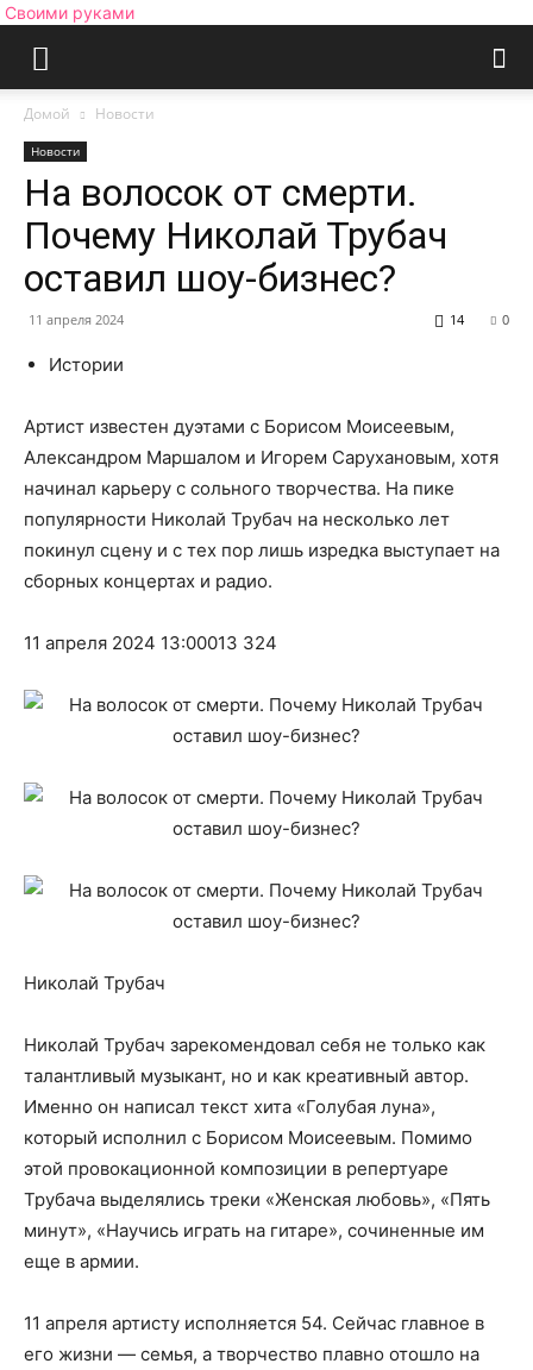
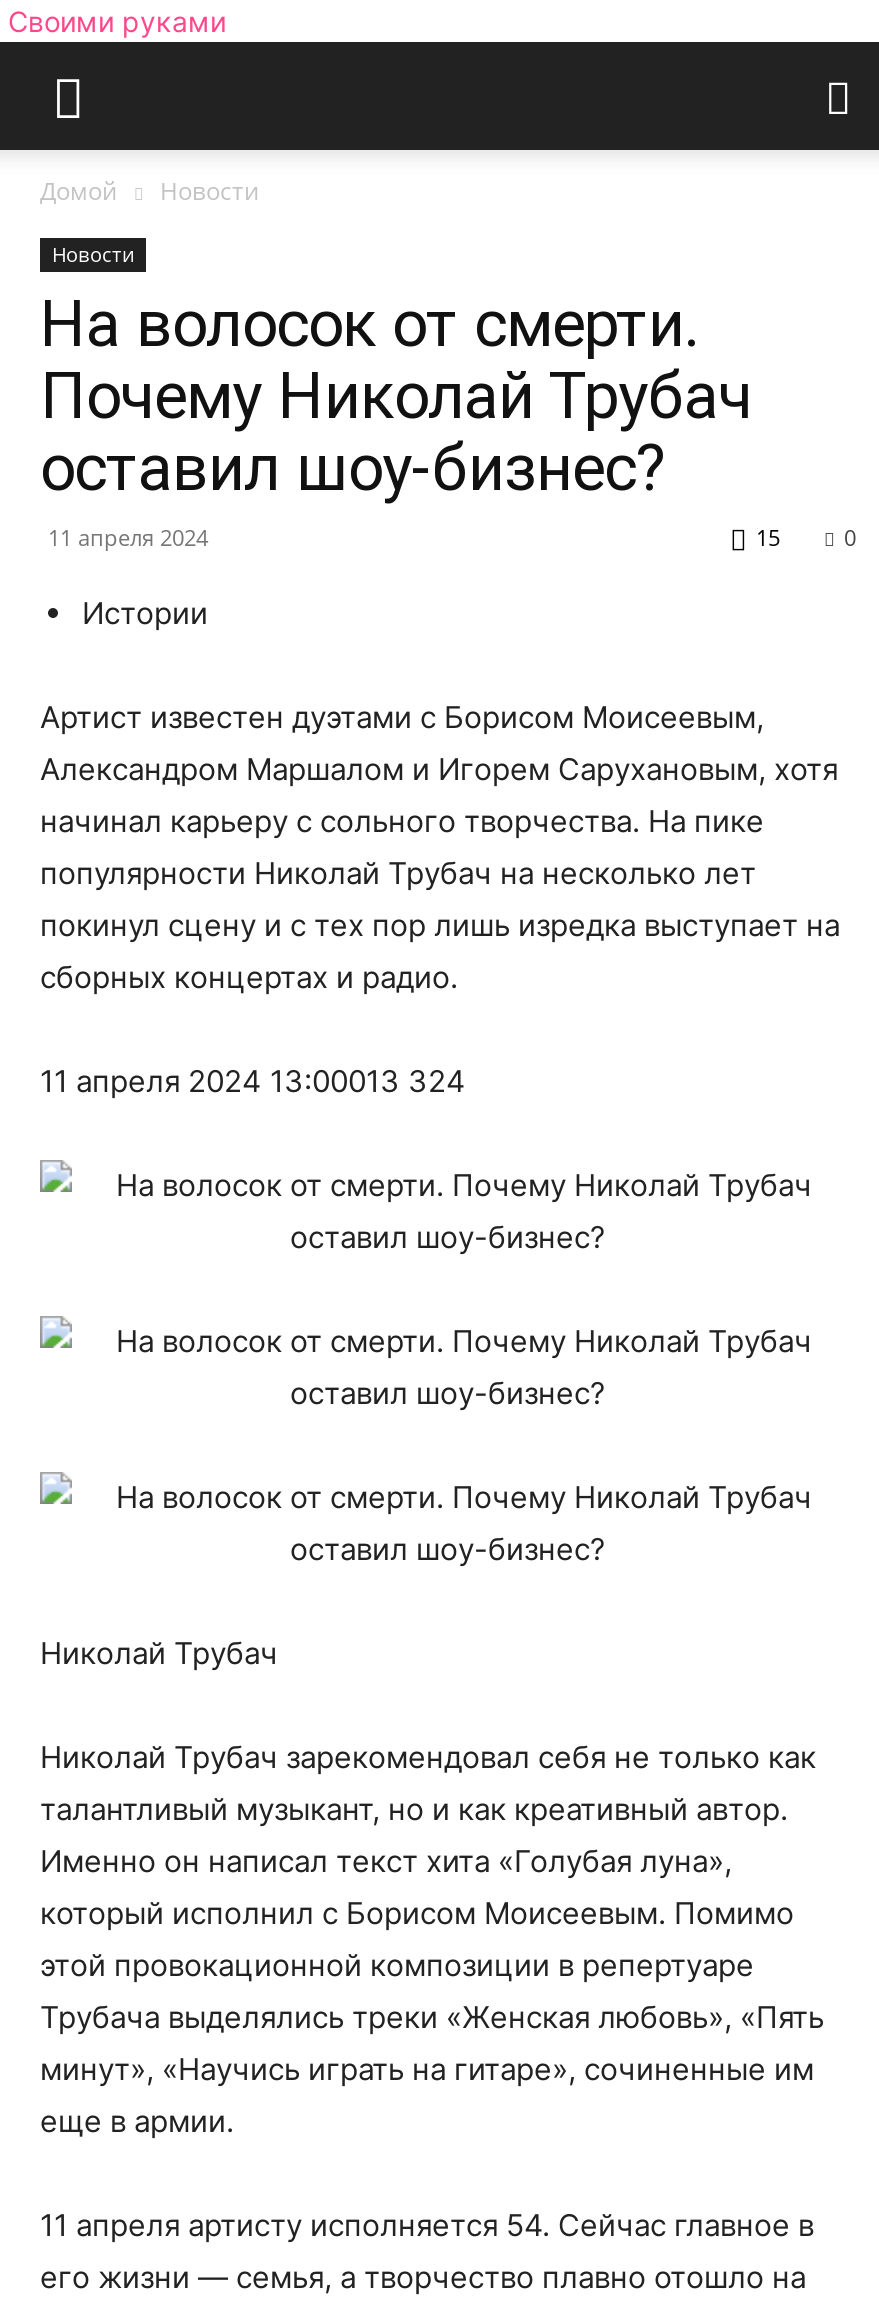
- 14
+ 15
